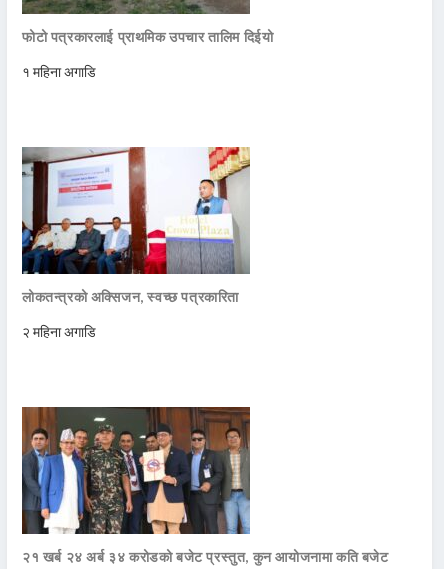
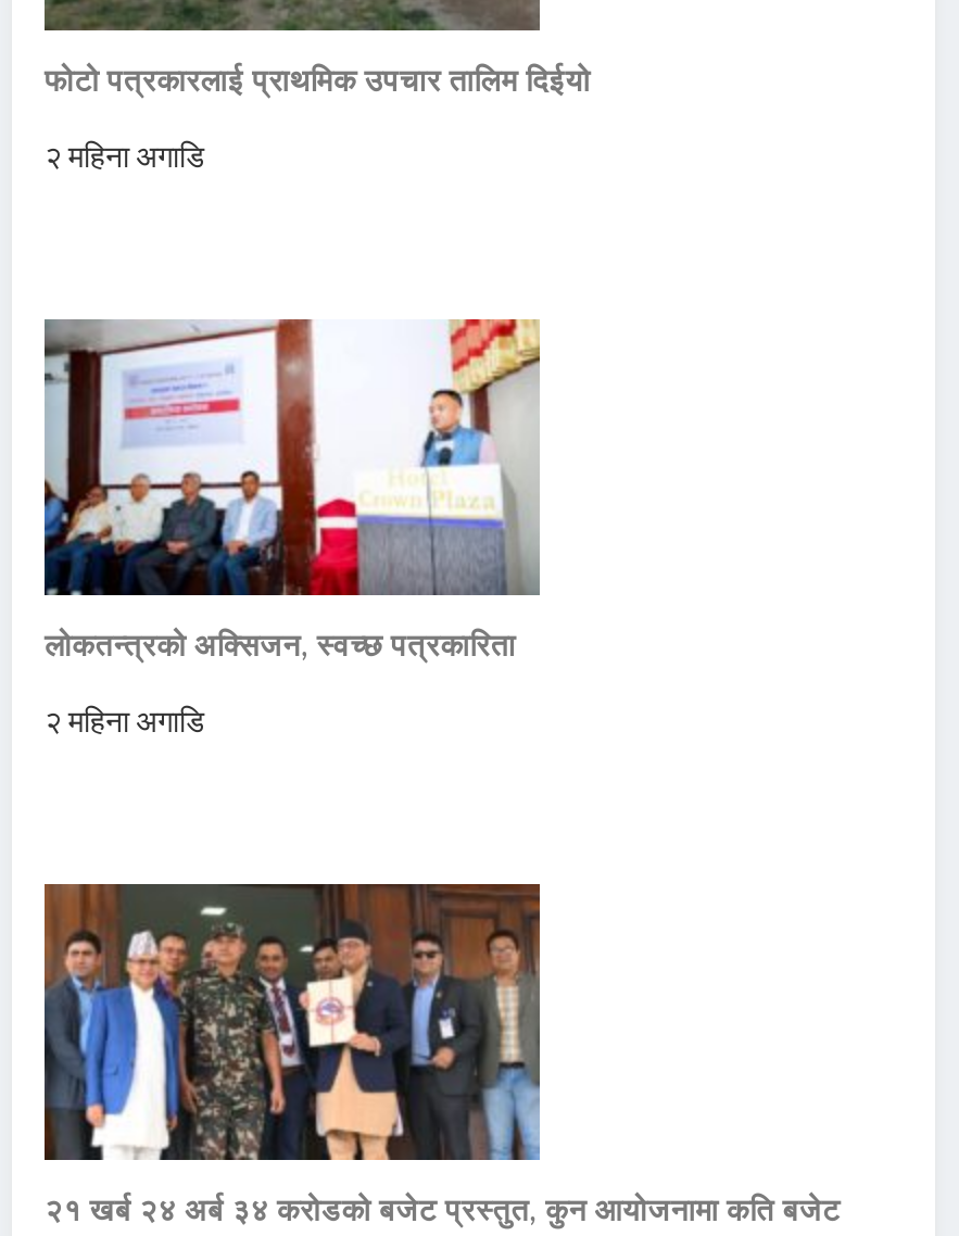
- १ महिना अगाडि
+ २ महिना अगाडि
